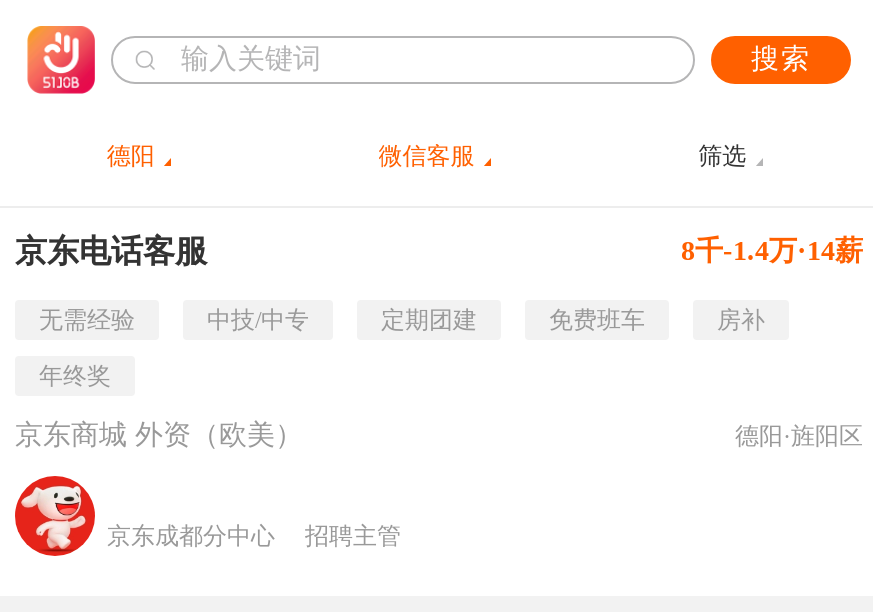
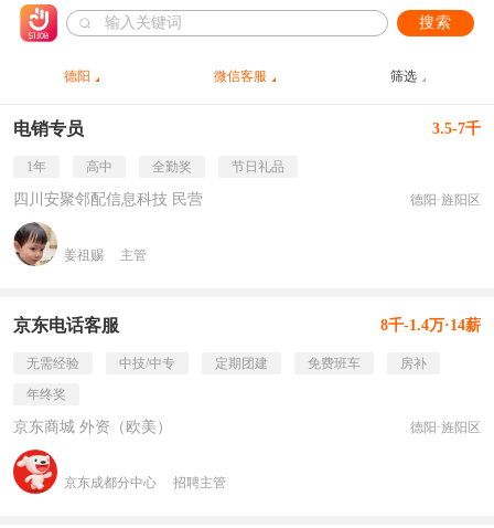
+ [image]
+ 姜祖赐
+ 主管

+ 电销专员
+ 3.5-7千
+ 1年
+ 高中
+ 全勤奖
+ 节日礼品
+ 四川安聚邻配信息科技 民营
+ 德阳·旌阳区
